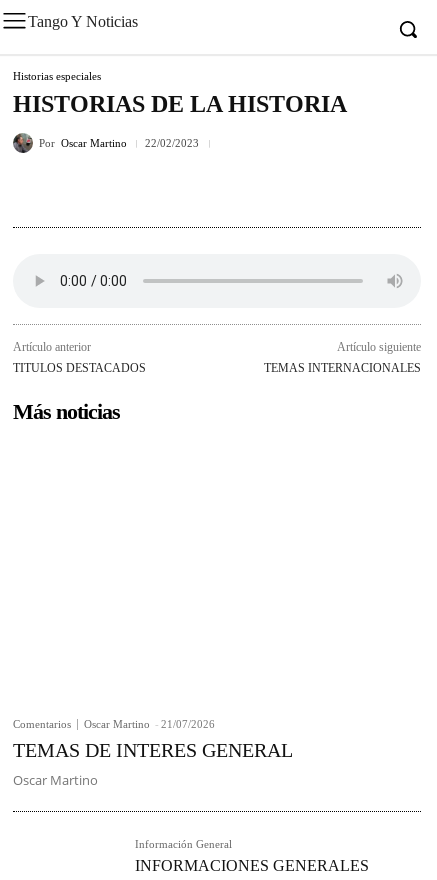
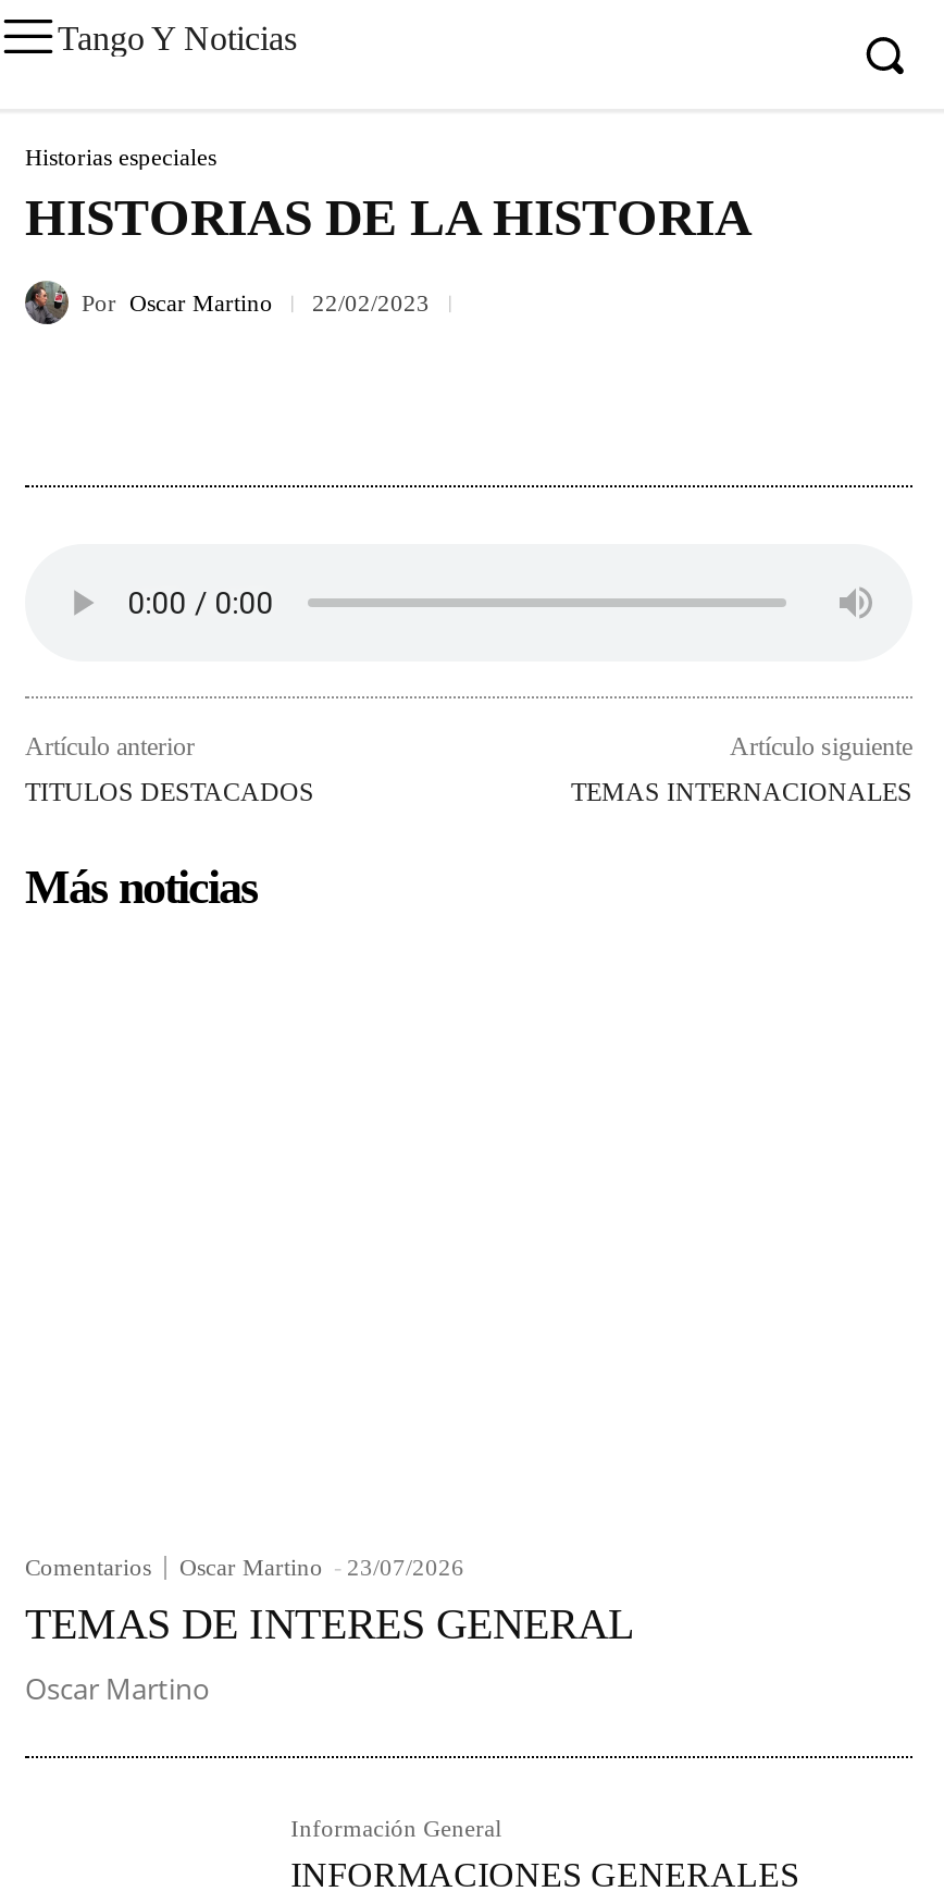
- Oscar Martino - 21/07/2026
+ Oscar Martino - 23/07/2026
